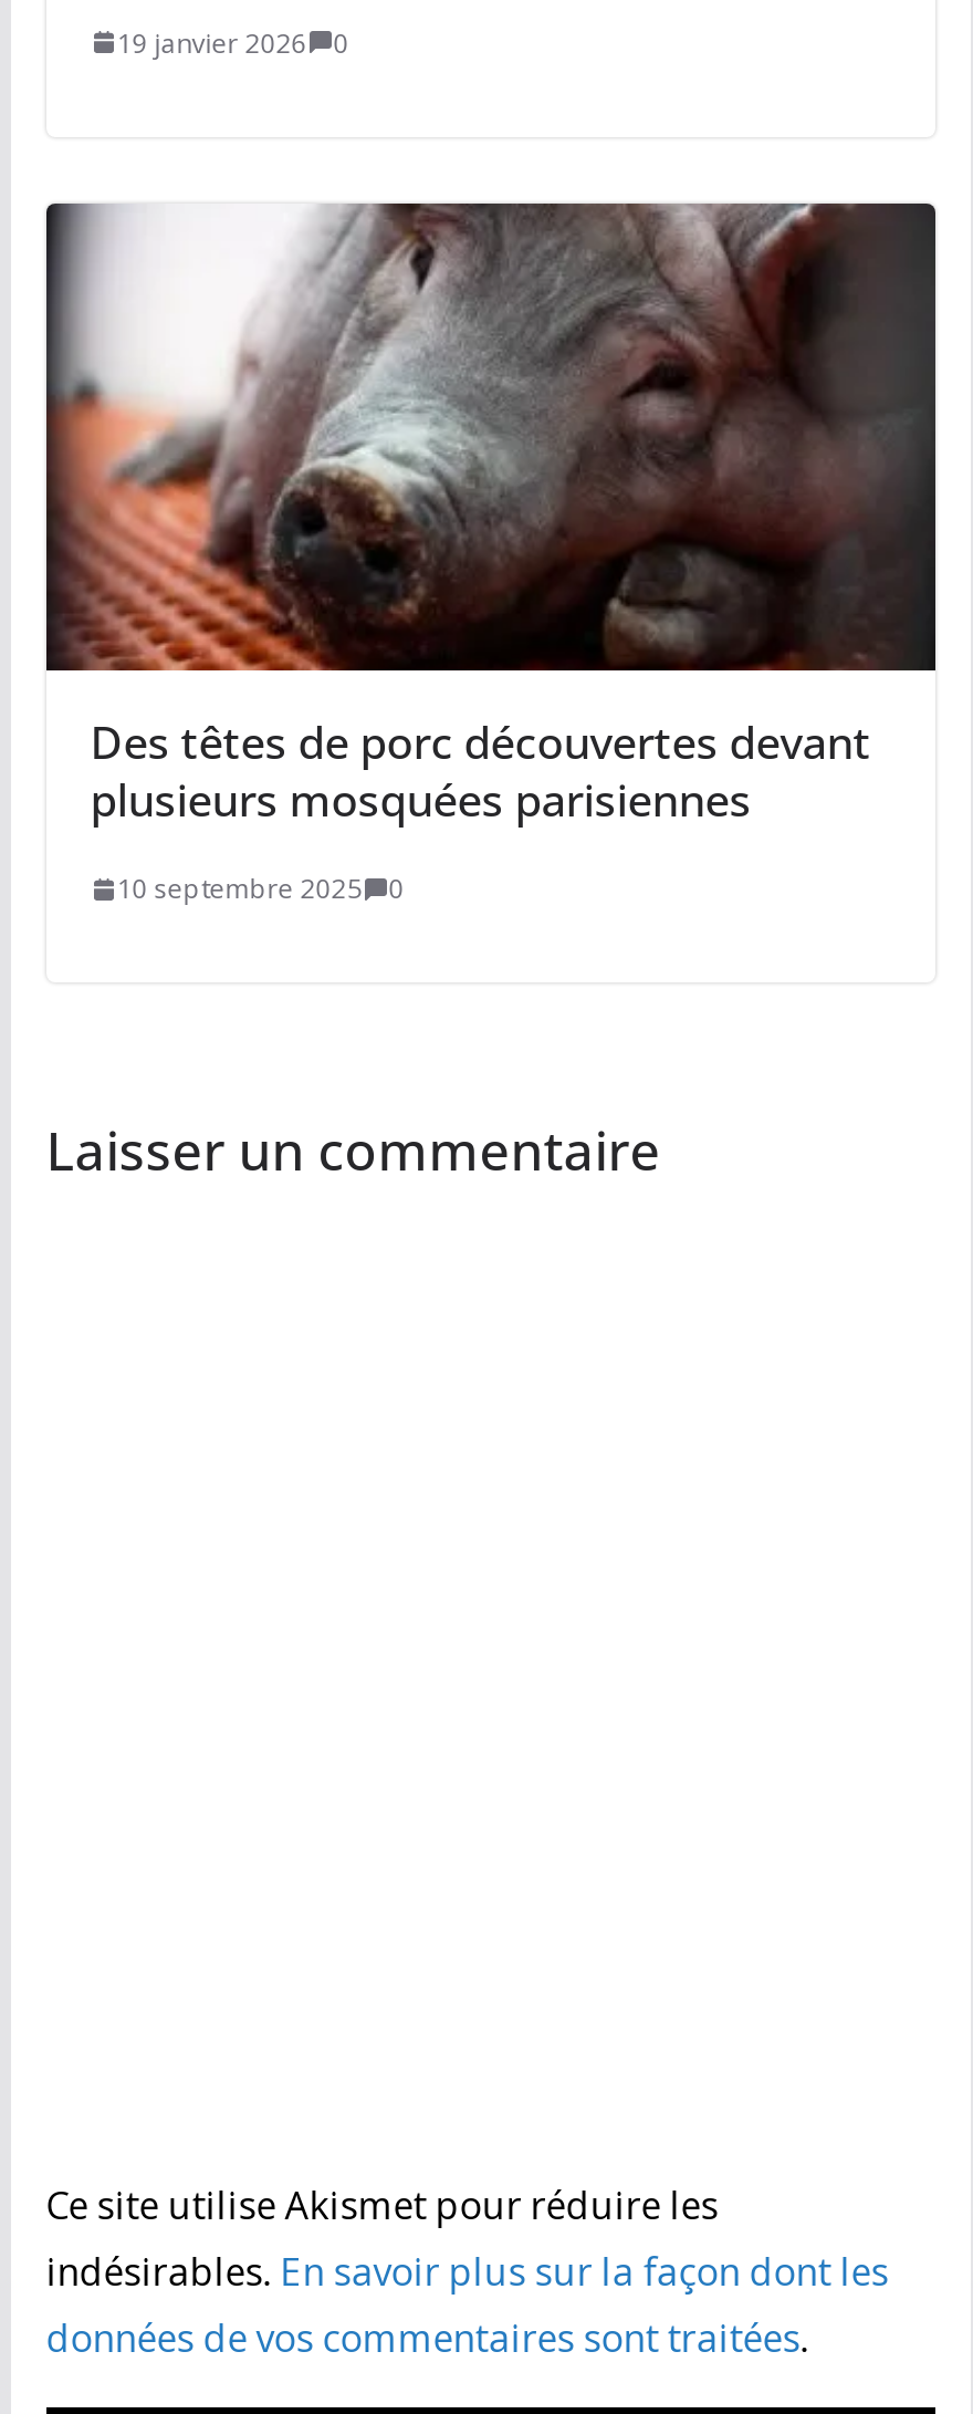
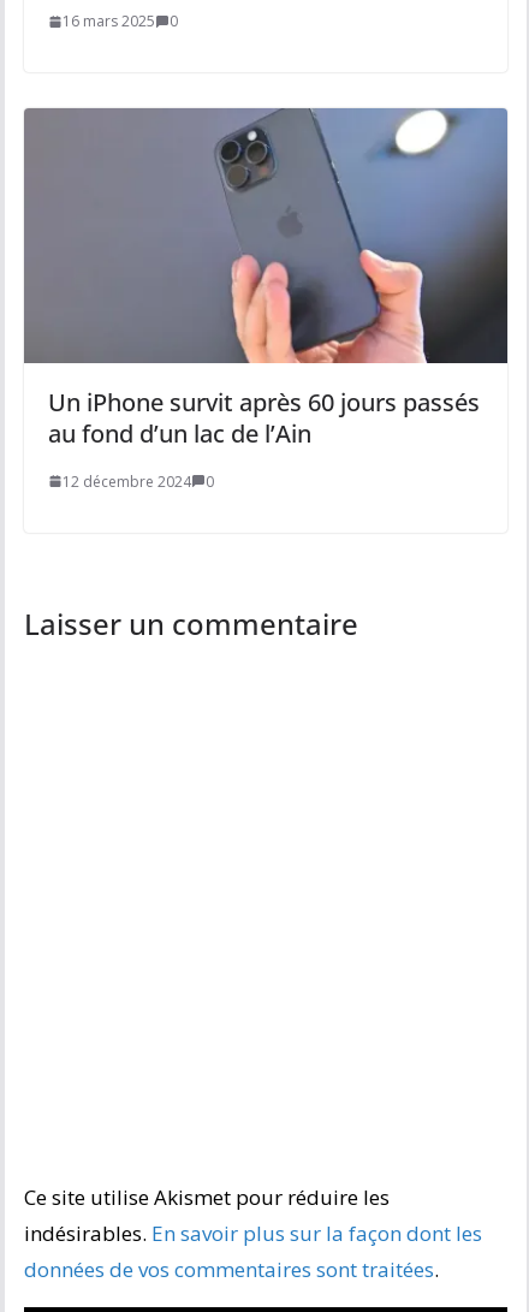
- 19 janvier 2026 0
+ 16 mars 2025 0

- [image]
- Des têtes de porc découvertes devant
- plusieurs mosquées parisiennes
+ [image]
+ Un iPhone survit après 60 jours passés
+ au fond d’un lac de l’Ain

- 10 septembre 2025 0
+ 12 décembre 2024 0
